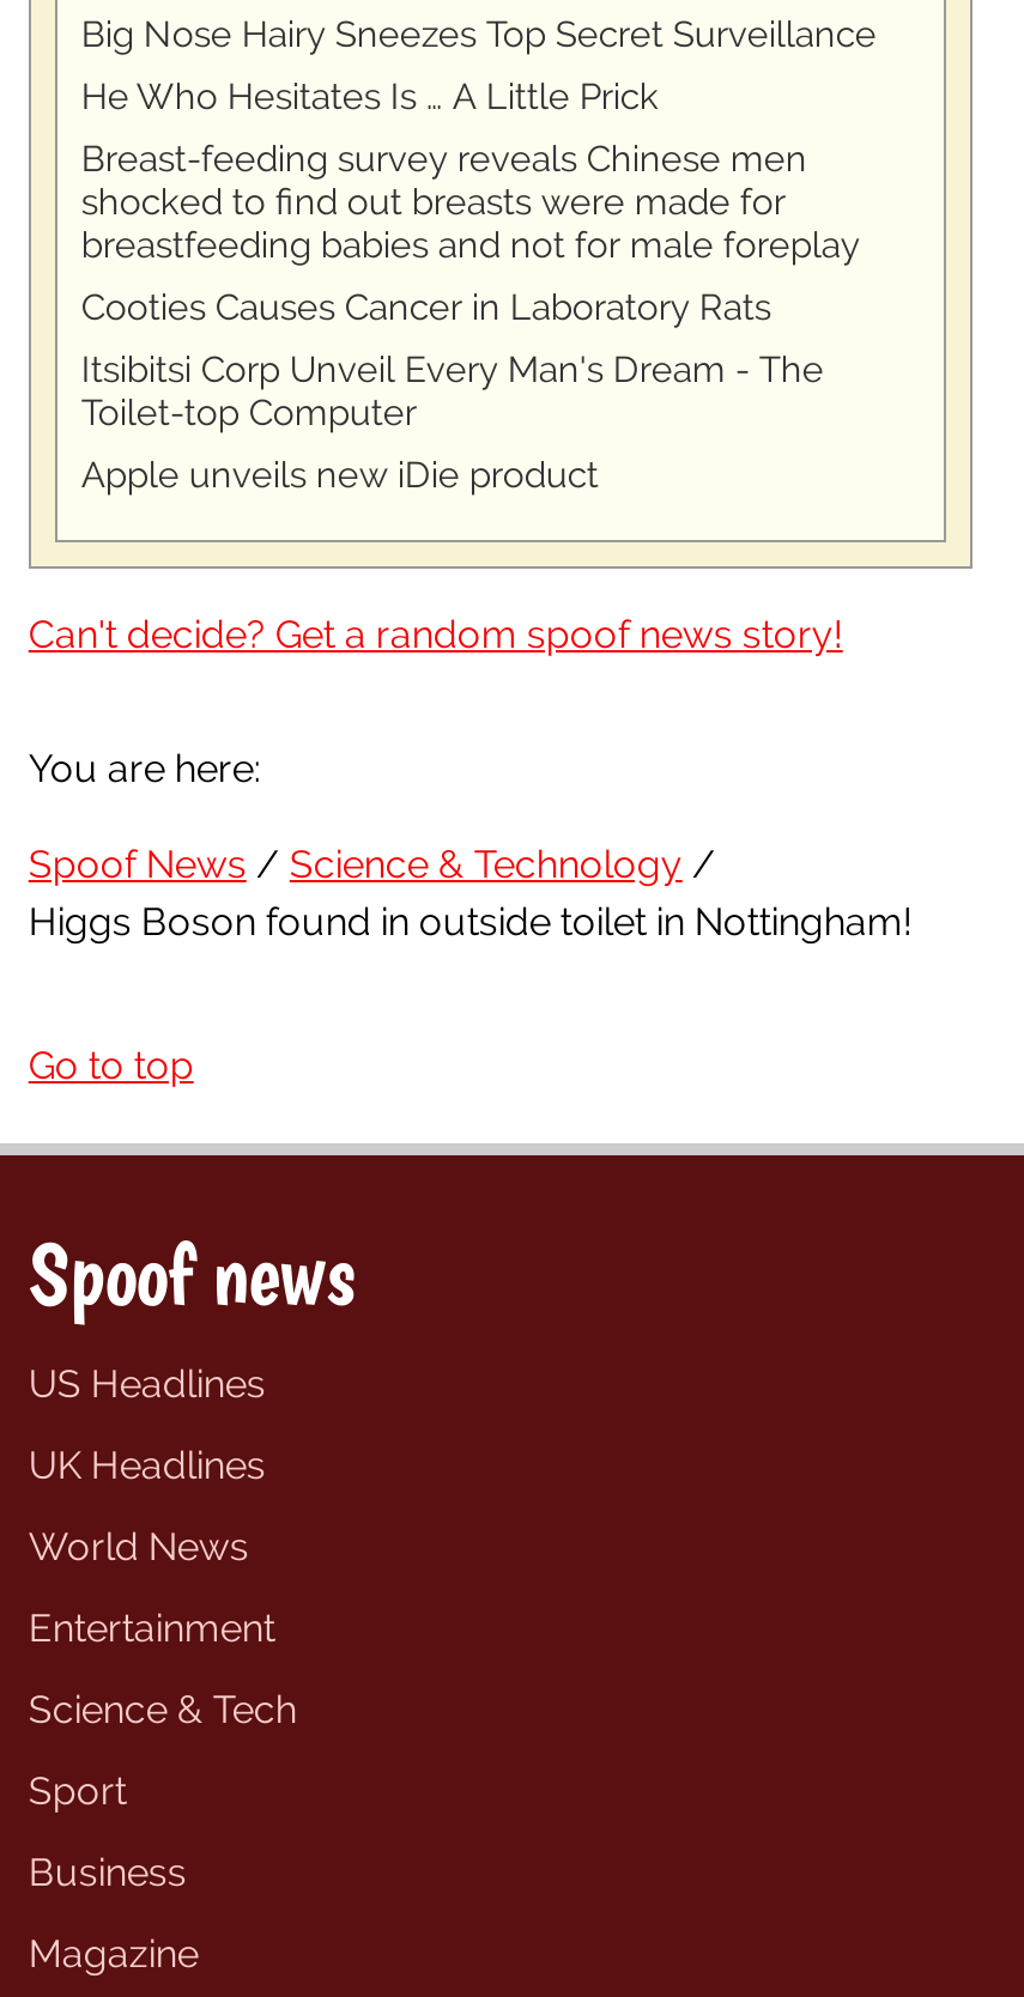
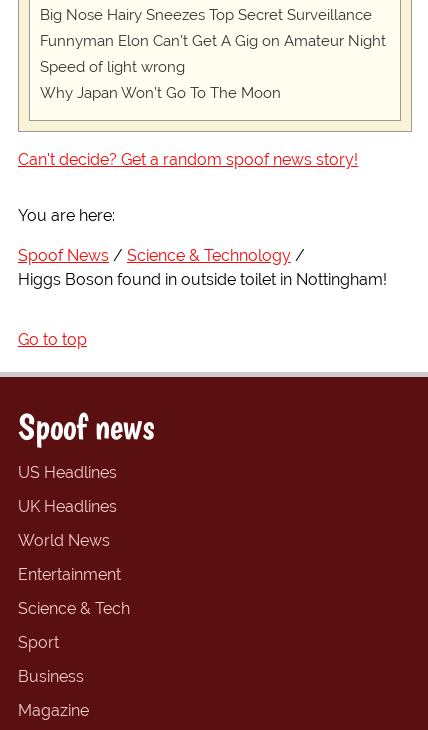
- He Who Hesitates Is … A Little Prick
- Breast-feeding survey reveals Chinese men
- shocked to find out breasts were made for
- breastfeeding babies and not for male foreplay
- Cooties Causes Cancer in Laboratory Rats
- Itsibitsi Corp Unveil Every Man's Dream - The
- Toilet-top Computer
- Apple unveils new iDie product
+ Funnyman Elon Can’t Get A Gig on Amateur Night
+ Speed of light wrong
+ Why Japan Won’t Go To The Moon
